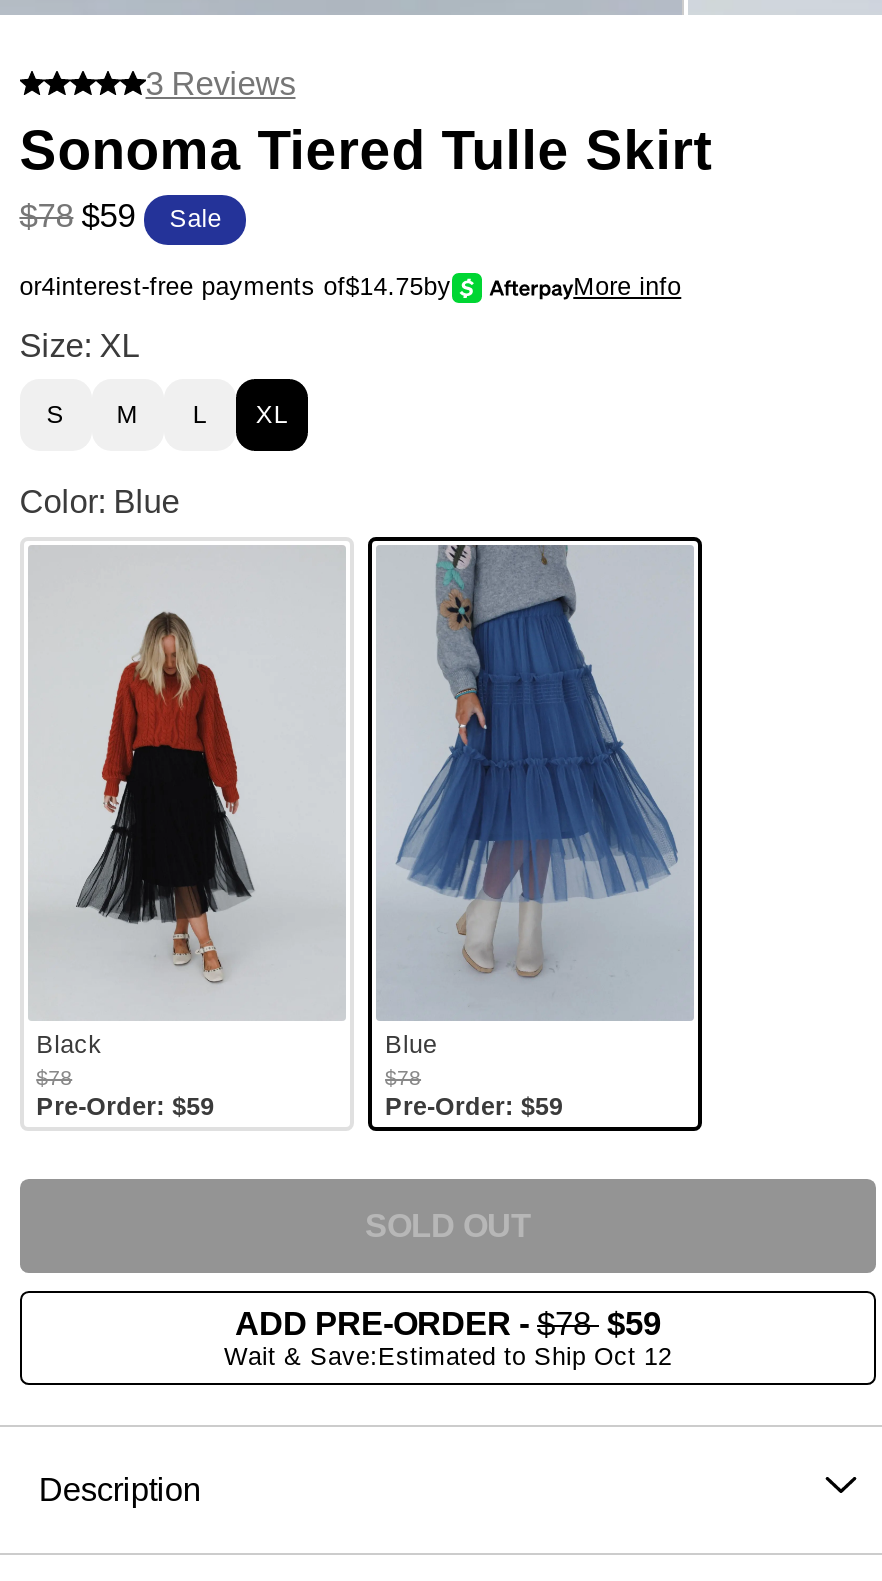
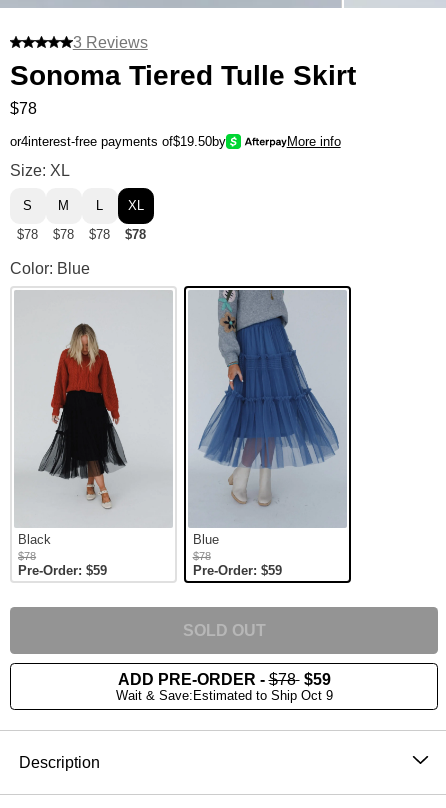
- $78 $59
- Sale
+ $78

- or4interest-free payments of$14.75by
+ or4interest-free payments of$19.50by

+ $78

+ $78

+ $78

+ $78

- Wait & Save:Estimated to Ship Oct 12
+ Wait & Save:Estimated to Ship Oct 9
